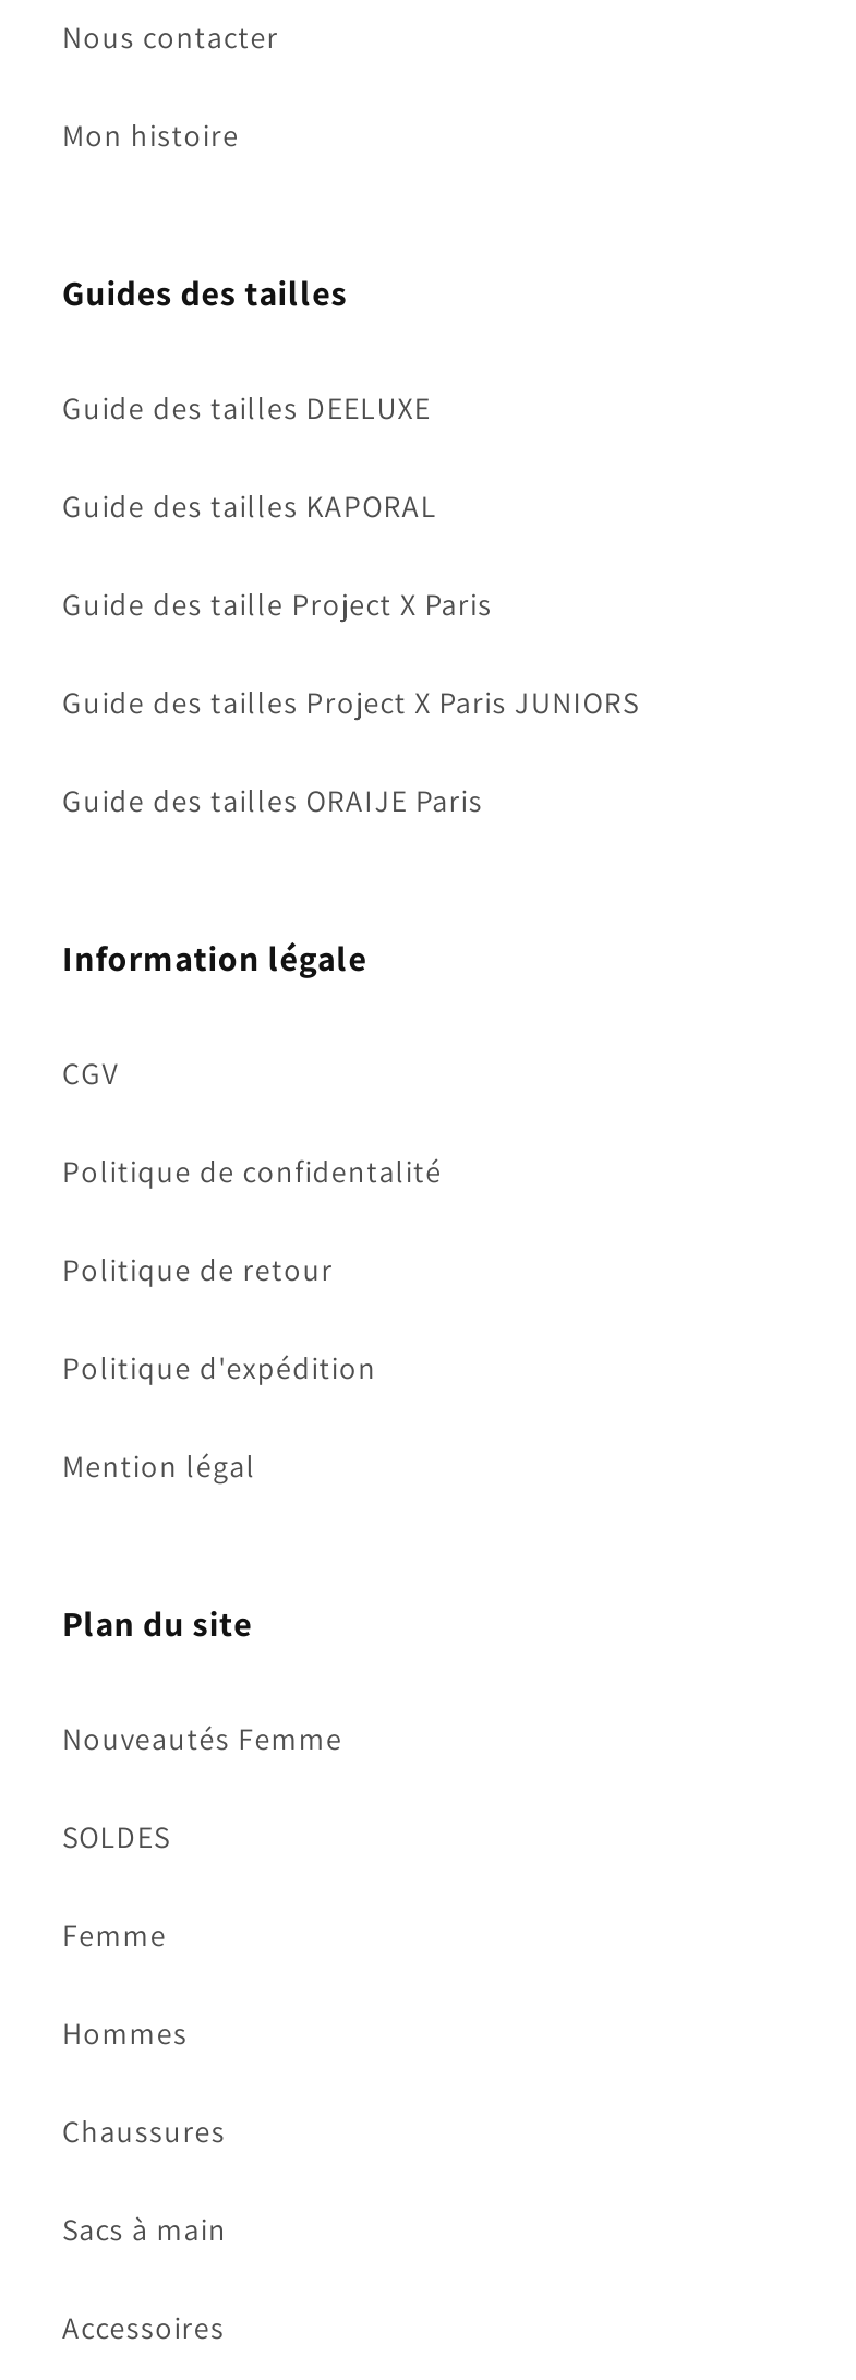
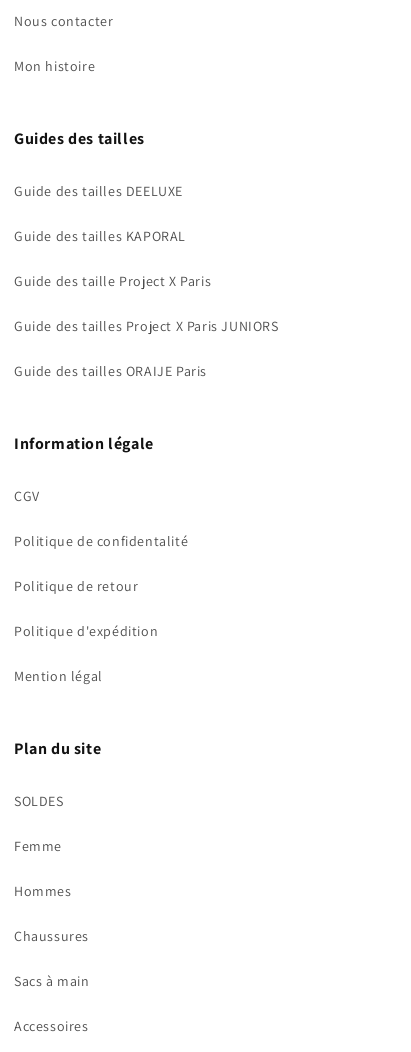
- Nouveautés Femme
